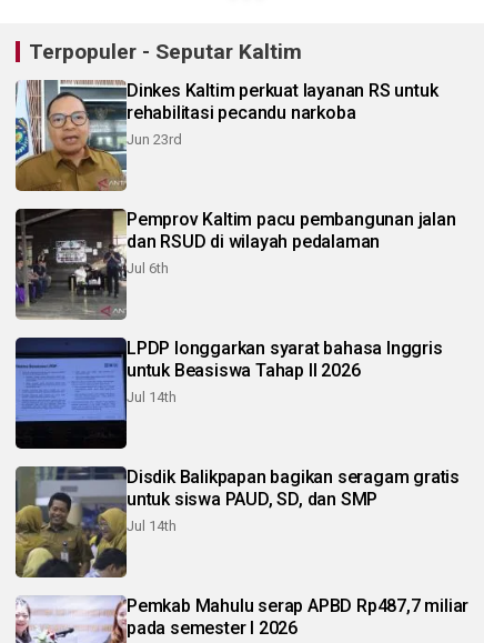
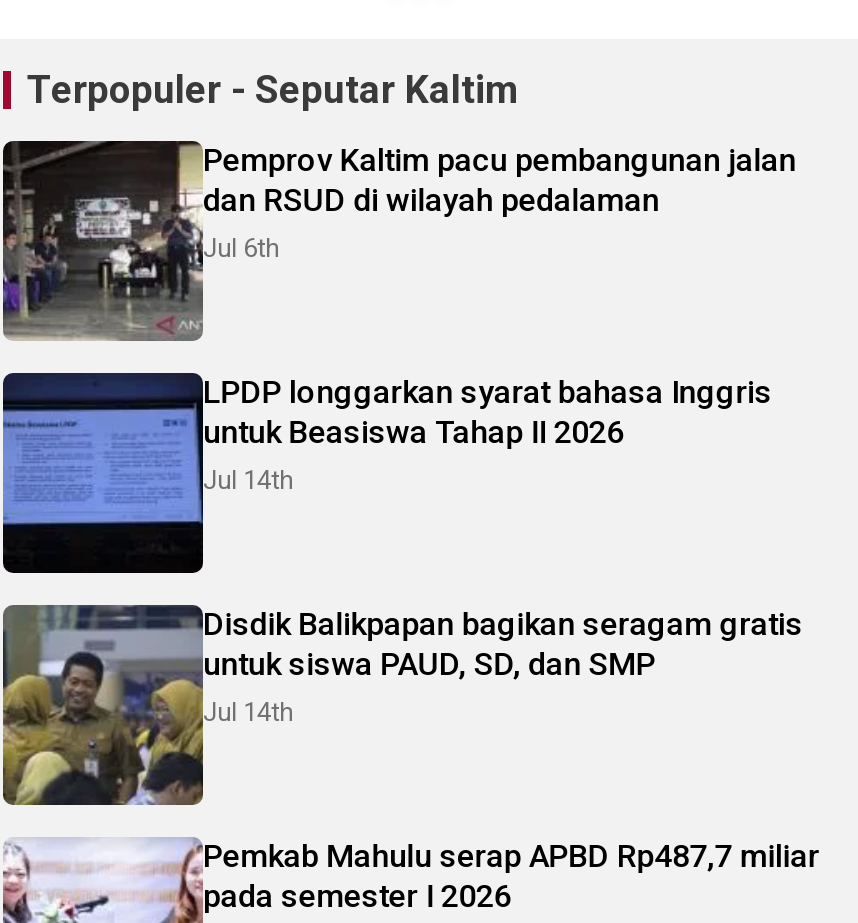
- [image]
- Dinkes Kaltim perkuat layanan RS untuk
- rehabilitasi pecandu narkoba
- Jun 23rd
